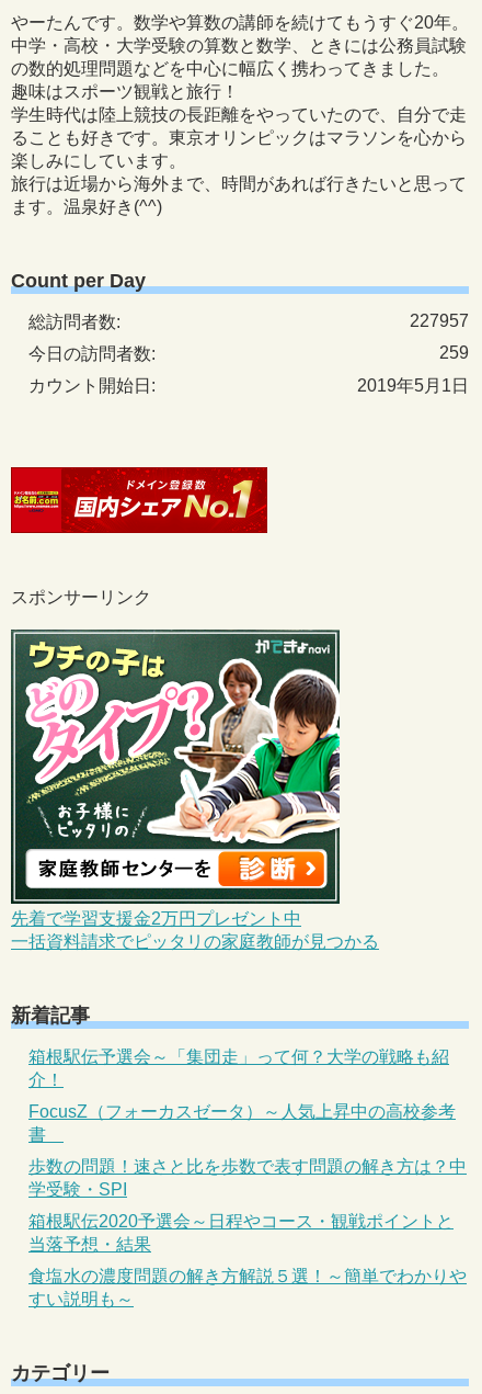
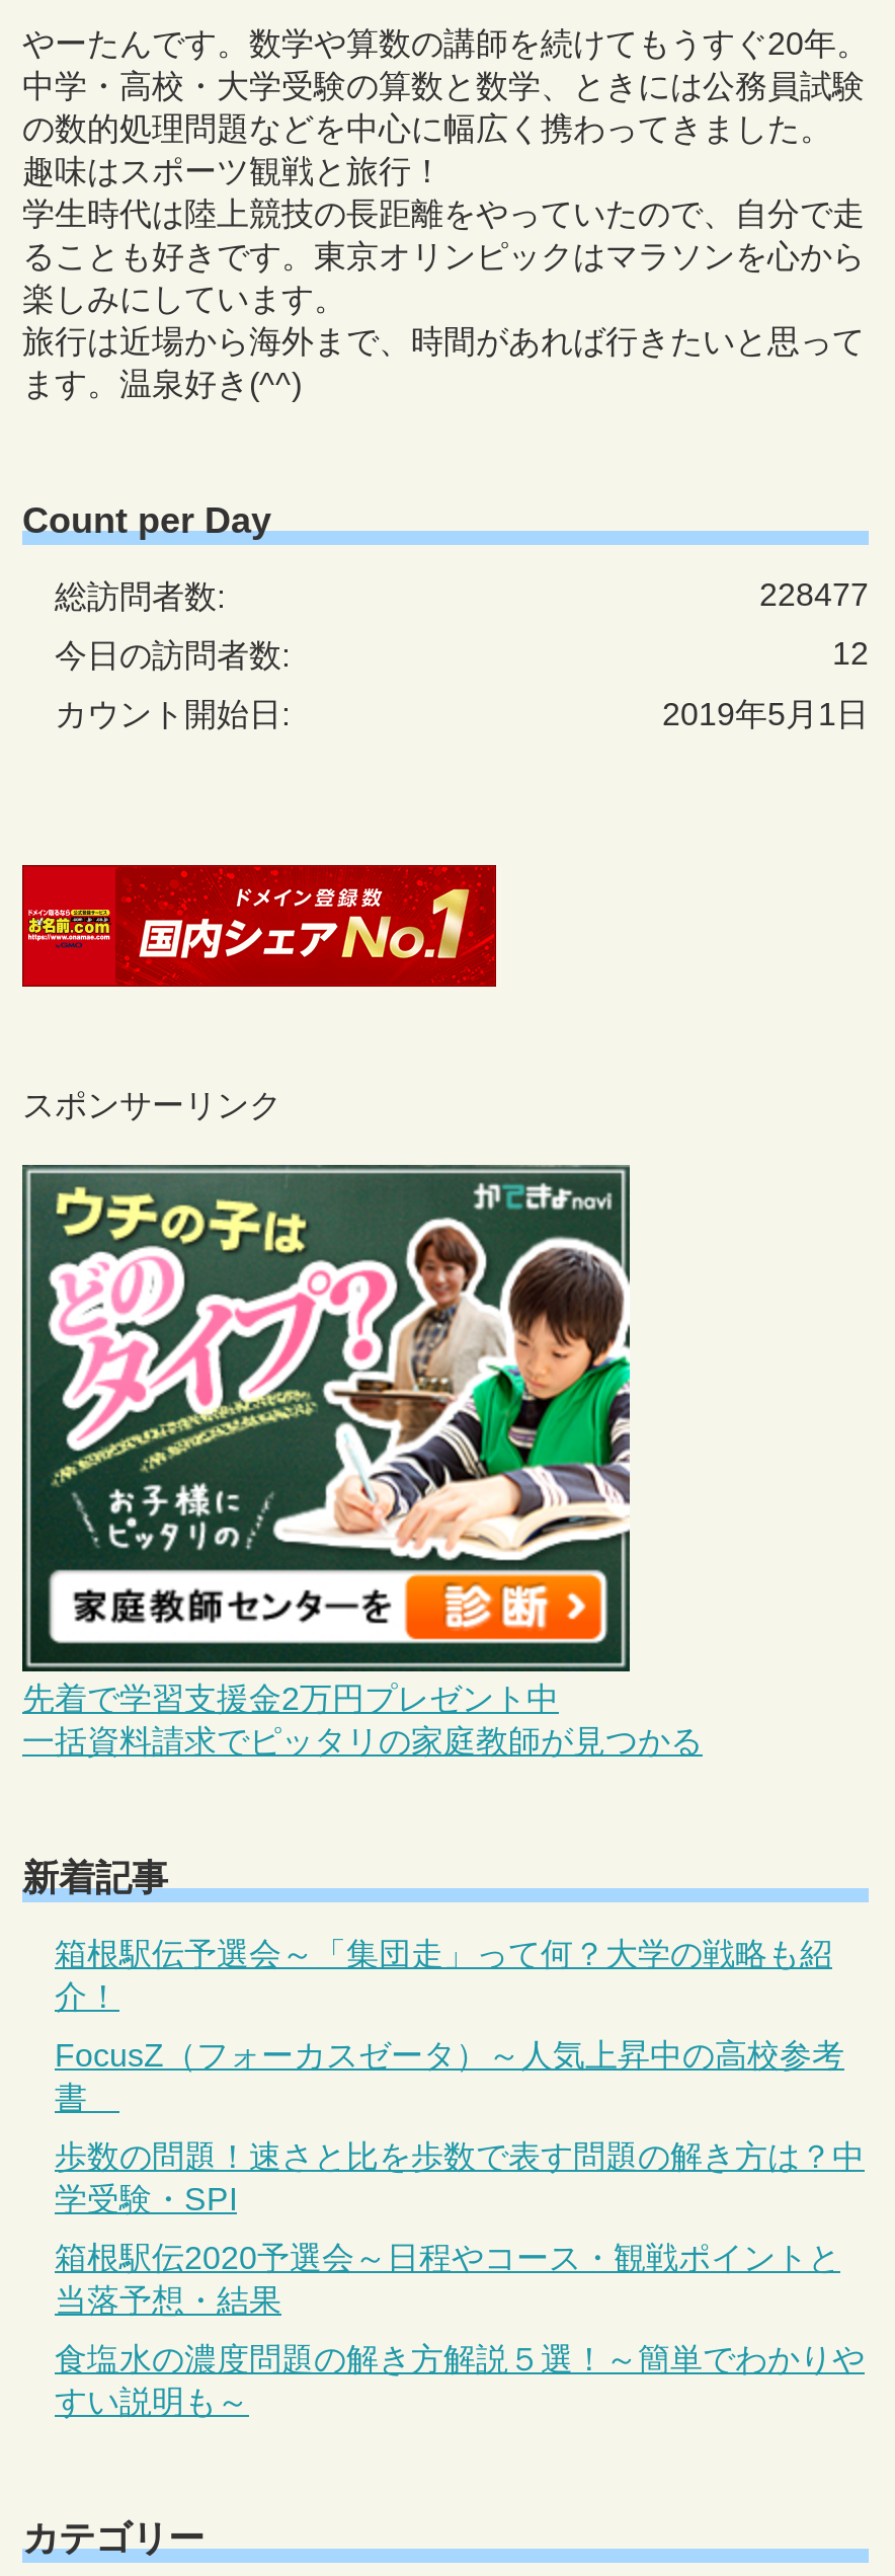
- 227957
+ 228477

- 259
+ 12
